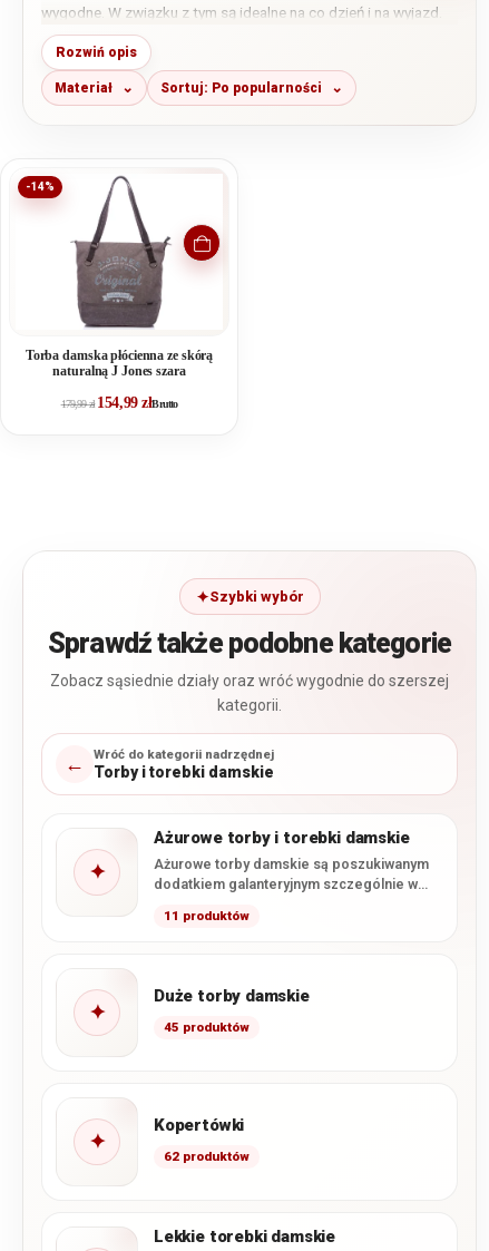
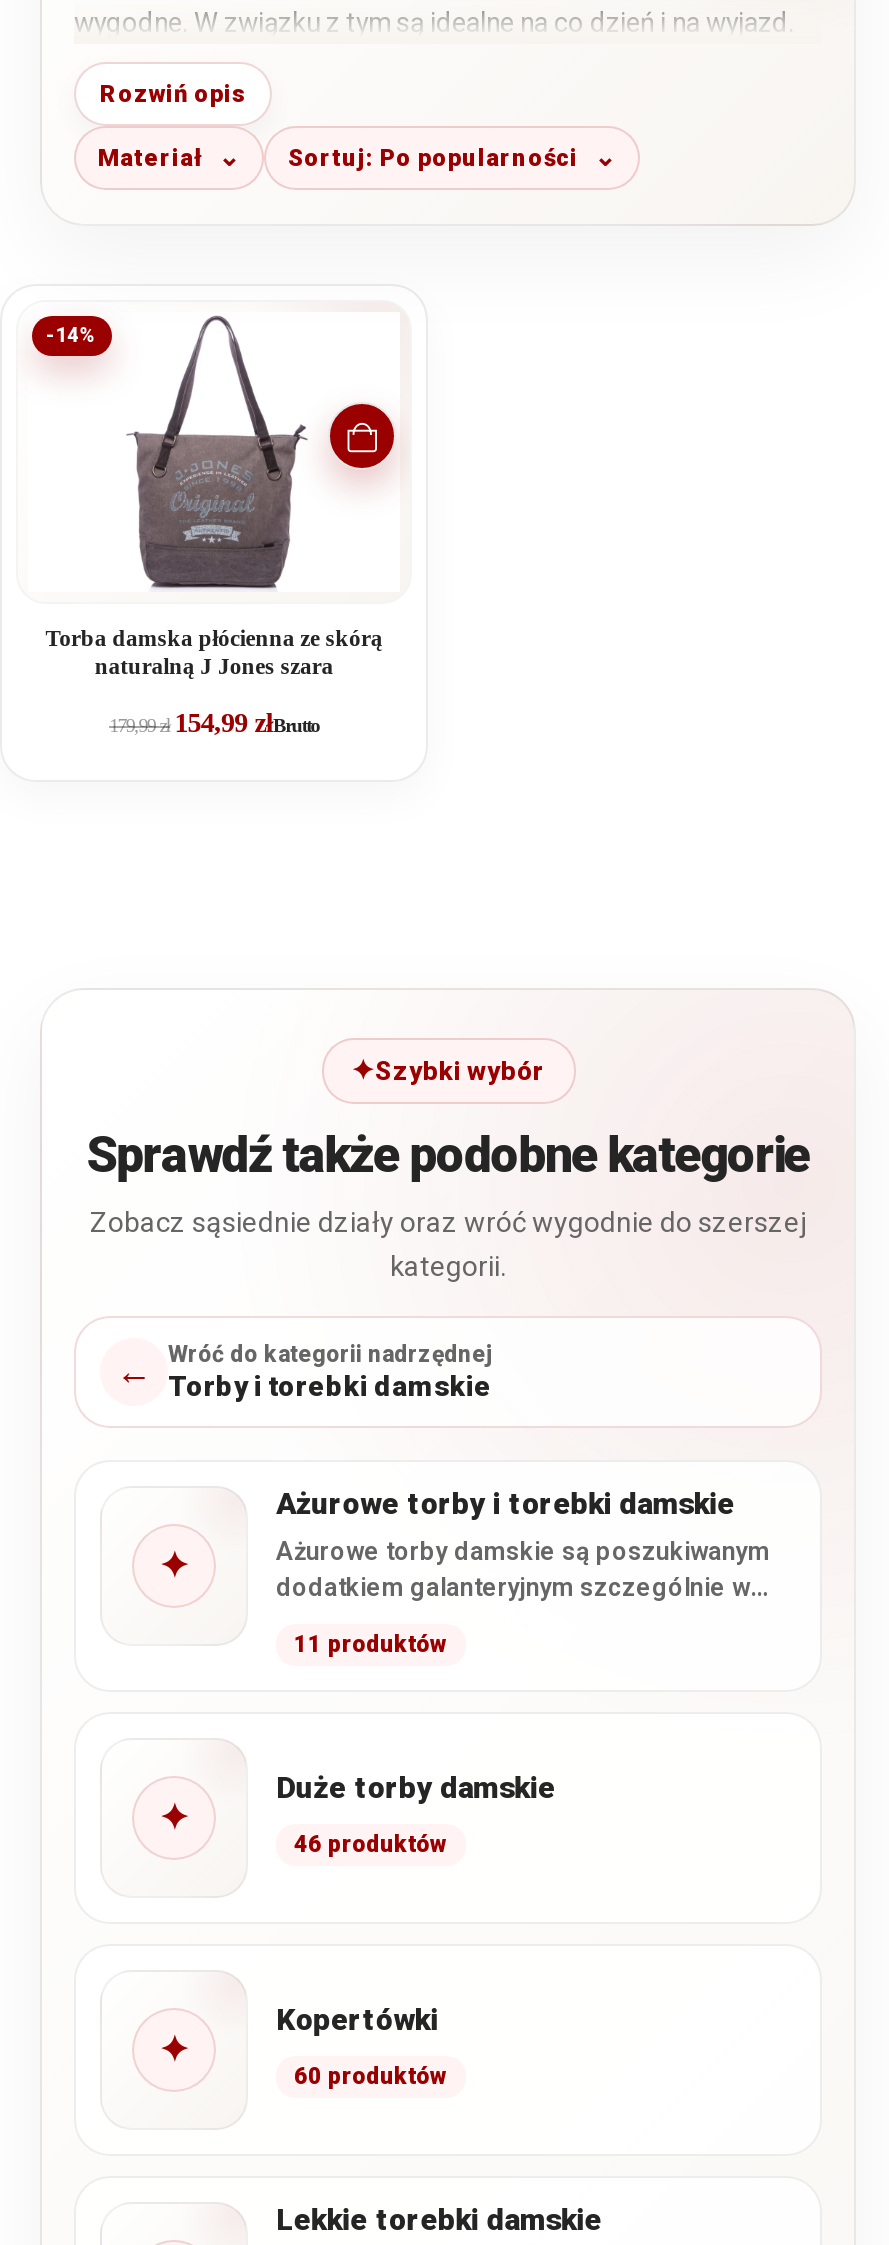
- 45 produktów
+ 46 produktów

- 62 produktów
+ 60 produktów
